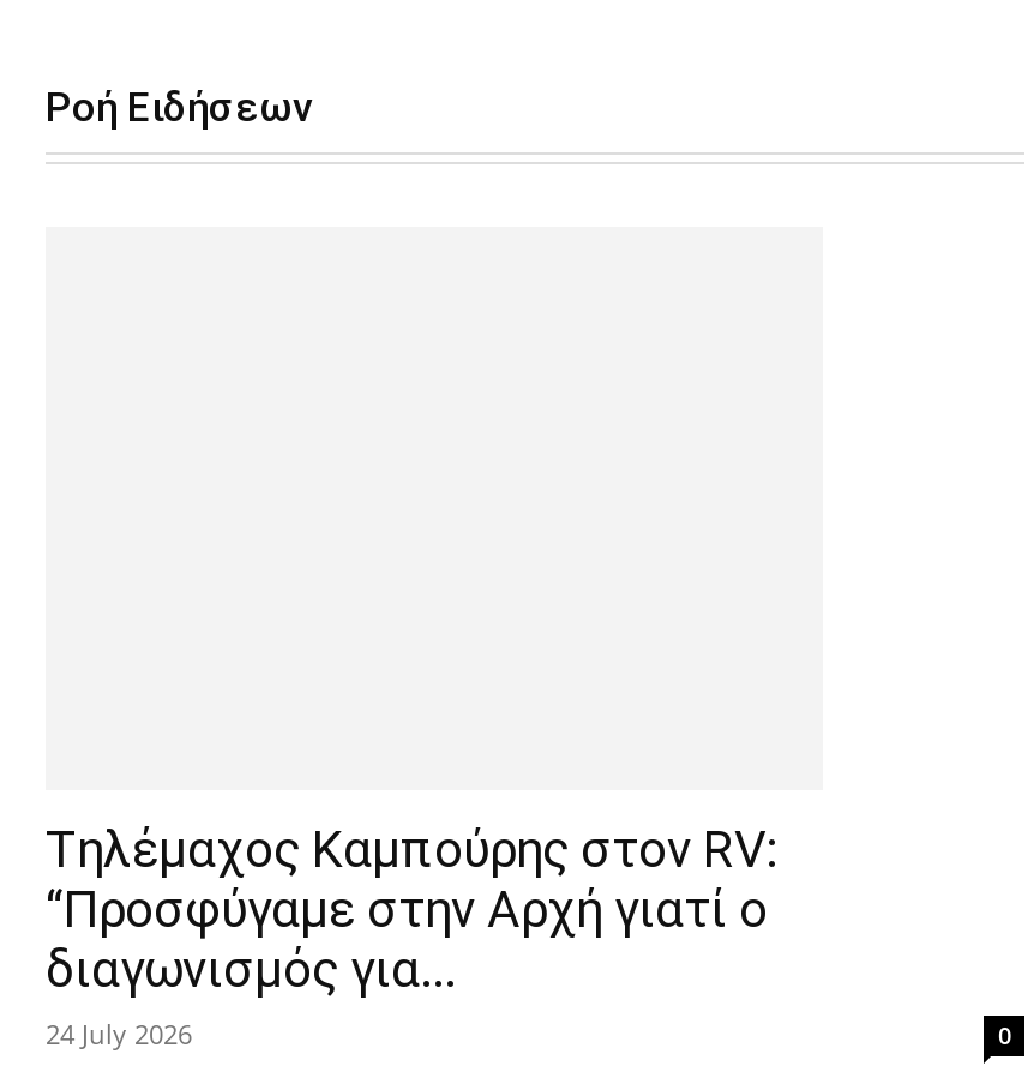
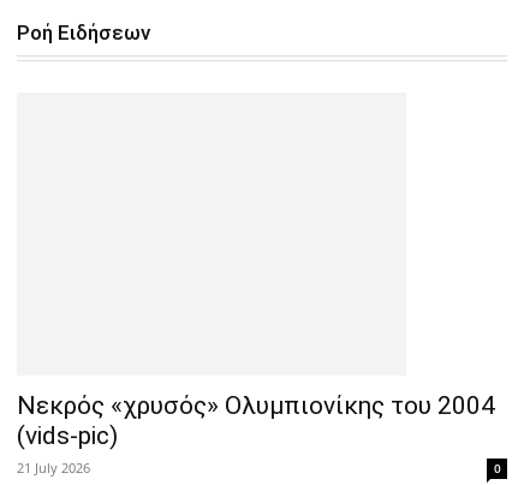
- Τηλέμαχος Καμπούρης στον RV:
- “Προσφύγαμε στην Αρχή γιατί ο
- διαγωνισμός για...
- 24 July 2026
+ Νεκρός «χρυσός» Ολυμπιονίκης του 2004
+ (vids-pic)
+ 21 July 2026
